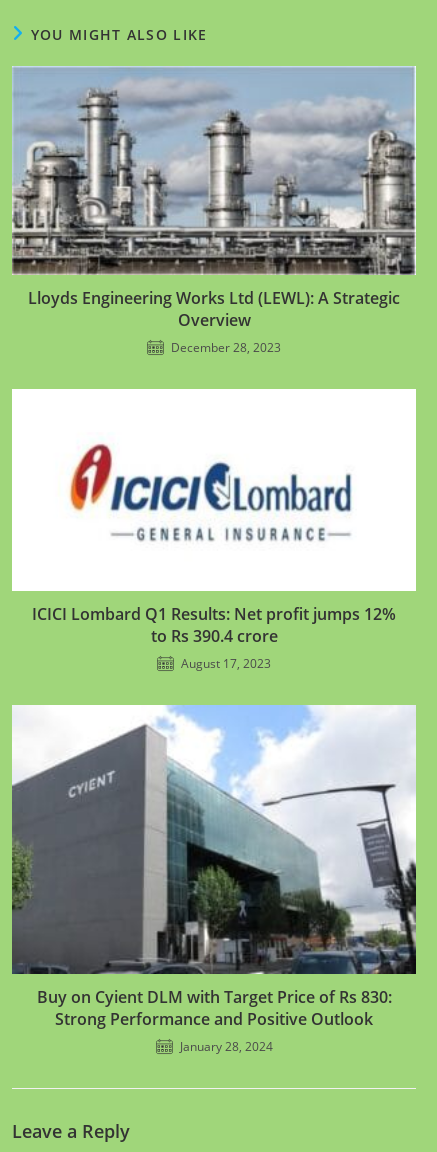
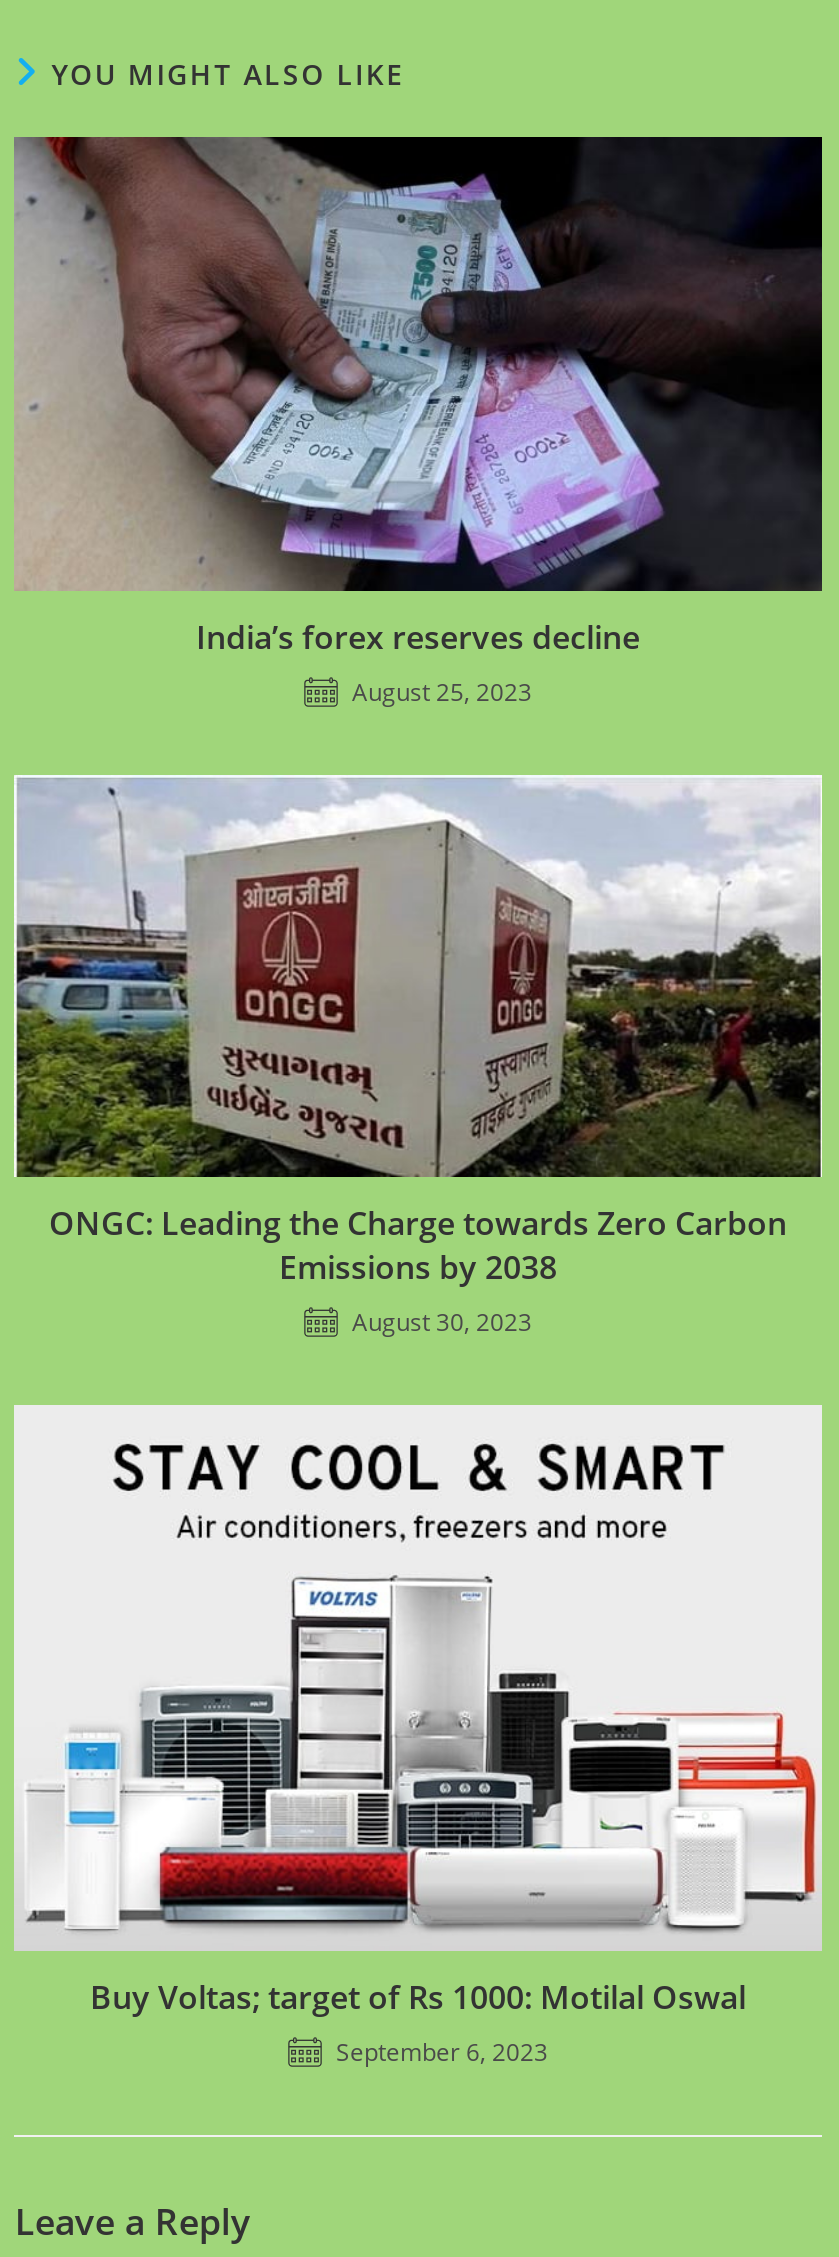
- [image]
- Lloyds Engineering Works Ltd (LEWL): A Strategic
- Overview
- December 28, 2023
+ [image]
+ India’s forex reserves decline
+ August 25, 2023

- [image]
- ICICI Lombard Q1 Results: Net profit jumps 12%
- to Rs 390.4 crore
- August 17, 2023
+ [image]
+ ONGC: Leading the Charge towards Zero Carbon
+ Emissions by 2038
+ August 30, 2023

- [image]
- Buy on Cyient DLM with Target Price of Rs 830:
- Strong Performance and Positive Outlook
- January 28, 2024
+ [image]
+ Buy Voltas; target of Rs 1000: Motilal Oswal
+ September 6, 2023
